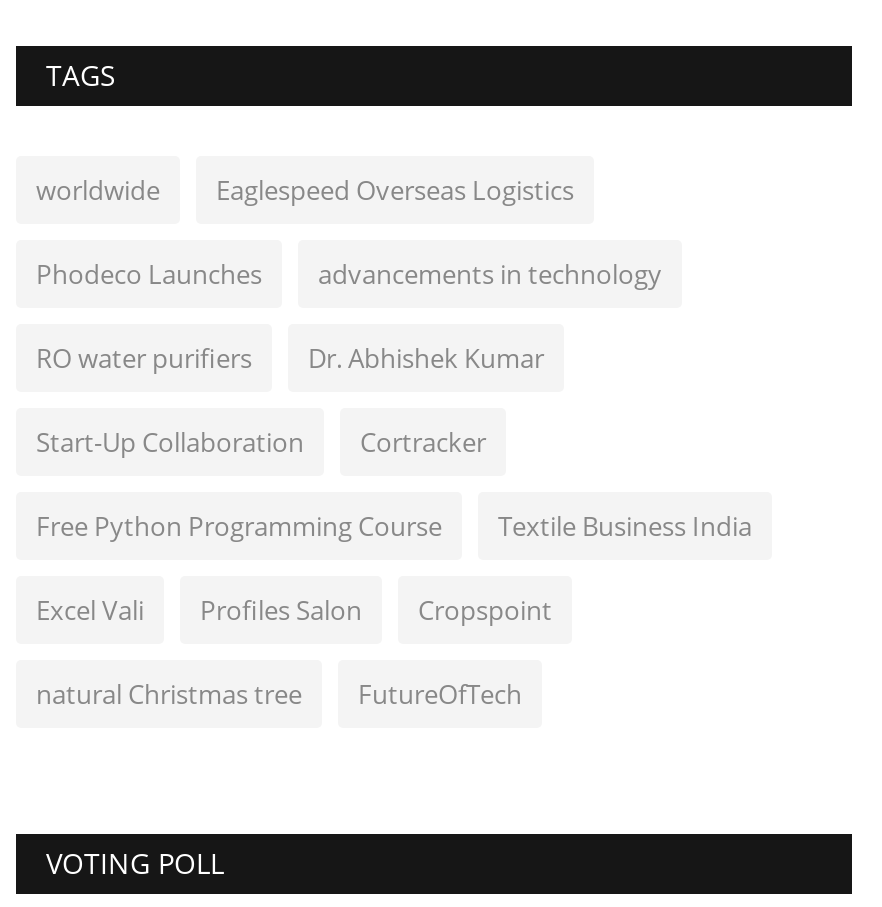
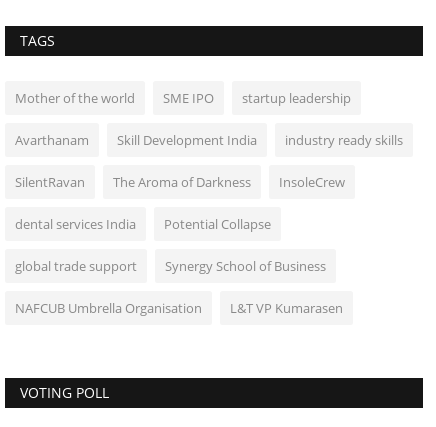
- worldwide
- Eaglespeed Overseas Logistics
- Phodeco Launches
- advancements in technology
- RO water purifiers
- Dr. Abhishek Kumar
- Start-Up Collaboration
- Cortracker
- Free Python Programming Course
- Textile Business India
- Excel Vali
- Profiles Salon
- Cropspoint
- natural Christmas tree
- FutureOfTech
+ Mother of the world
+ SME IPO
+ startup leadership
+ Avarthanam
+ Skill Development India
+ industry ready skills
+ SilentRavan
+ The Aroma of Darkness
+ InsoleCrew
+ dental services India
+ Potential Collapse
+ global trade support
+ Synergy School of Business
+ NAFCUB Umbrella Organisation
+ L&T VP Kumarasen
